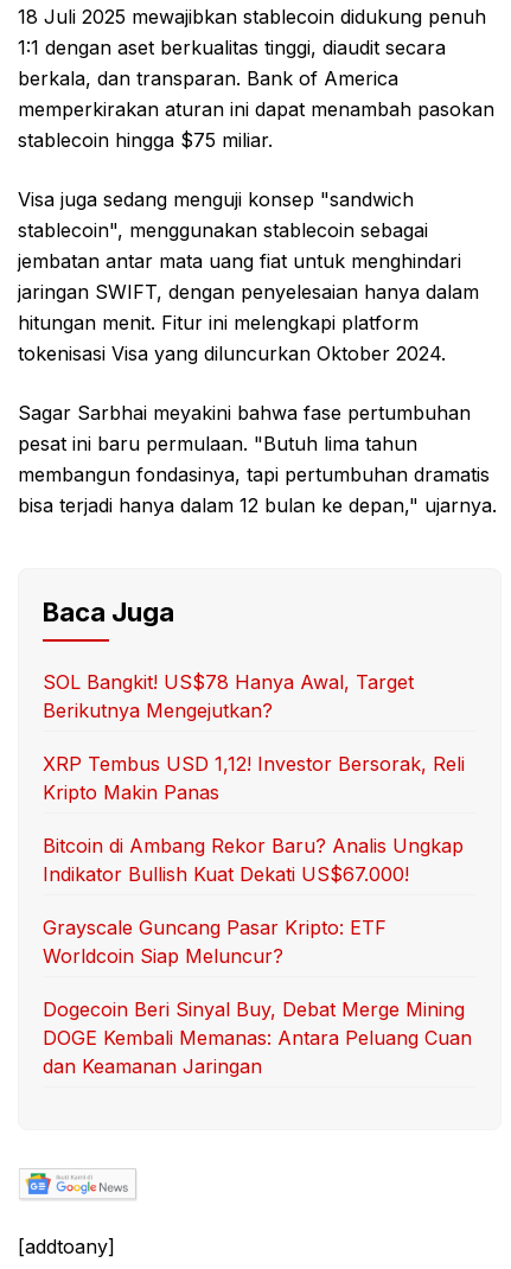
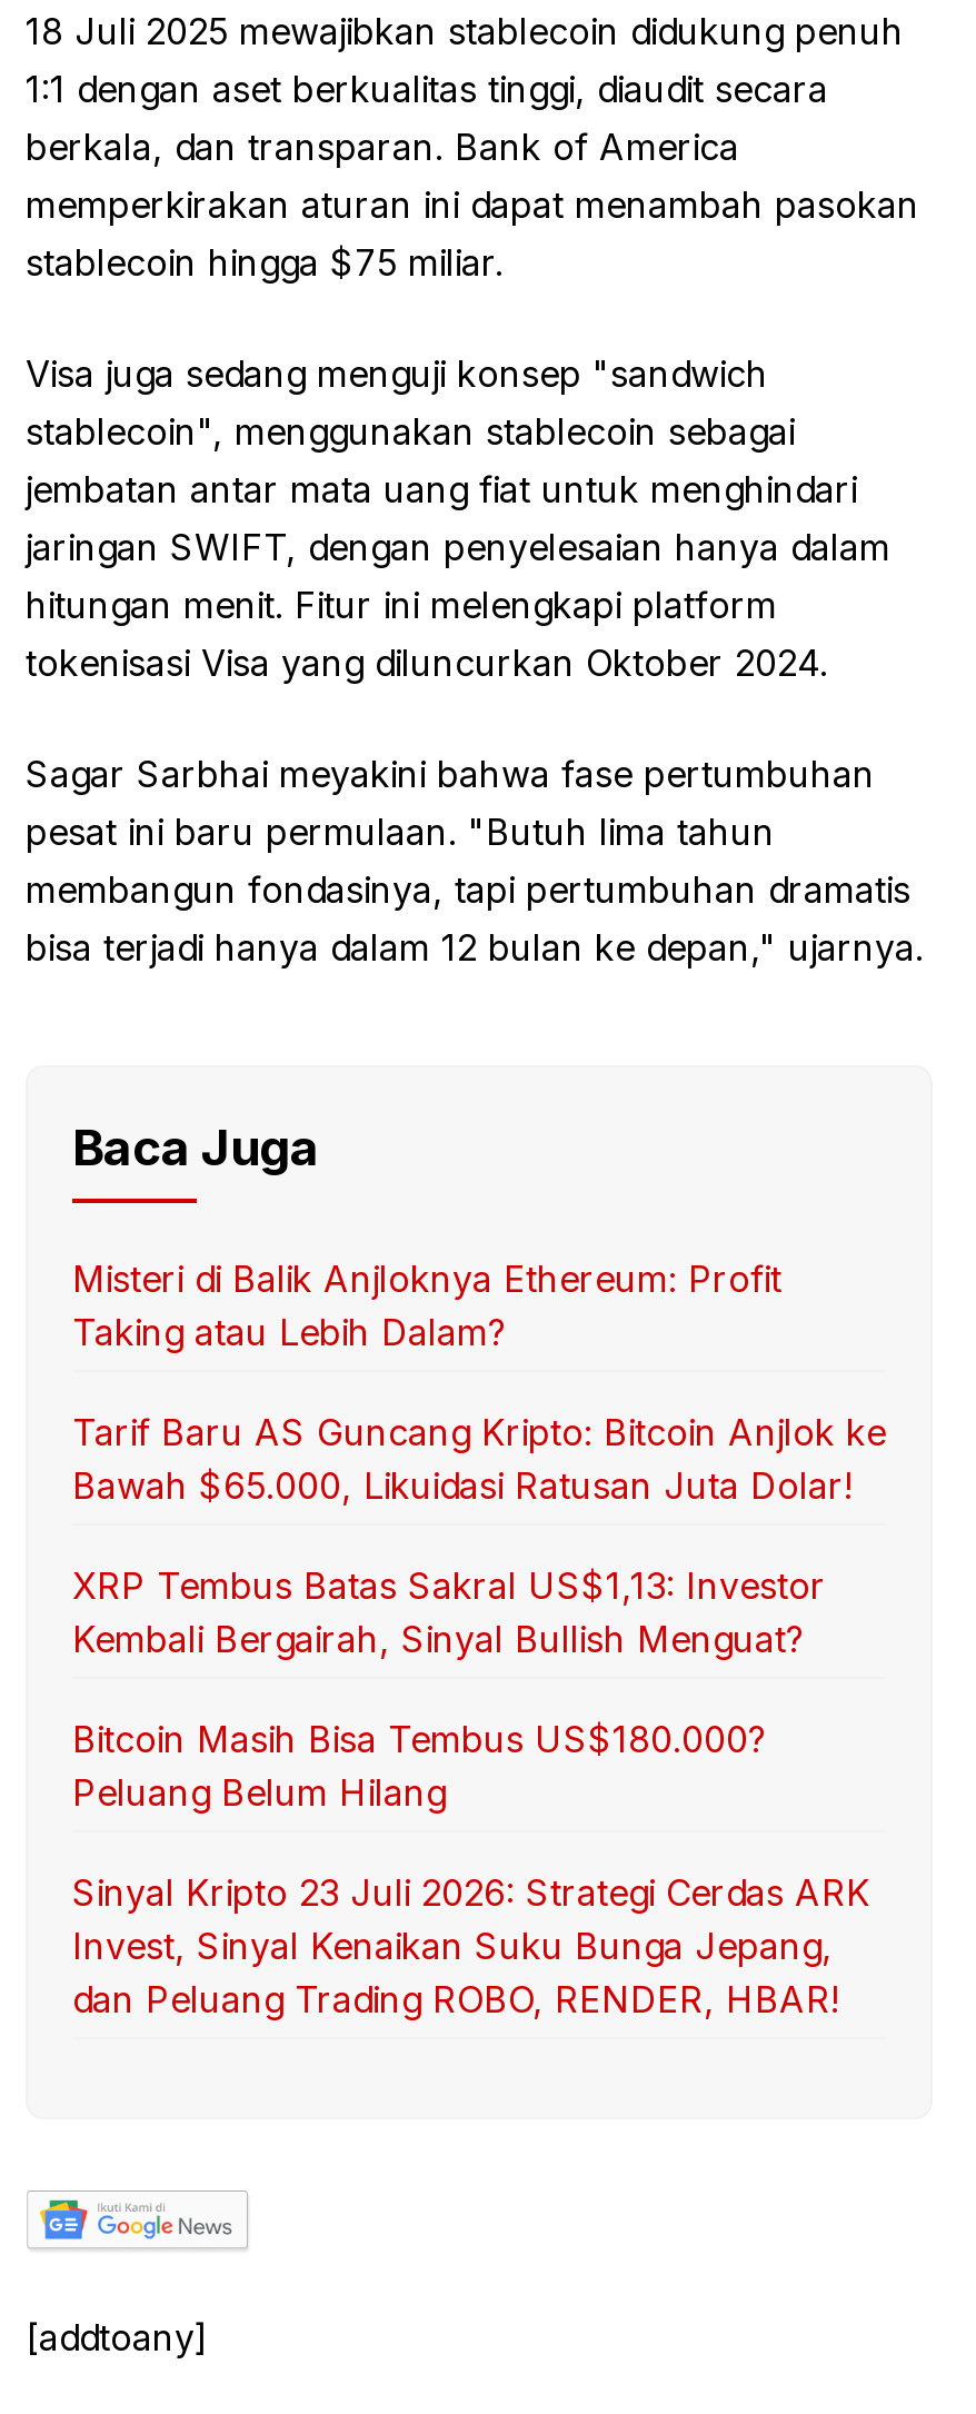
- SOL Bangkit! US$78 Hanya Awal, Target
- Berikutnya Mengejutkan?
+ Misteri di Balik Anjloknya Ethereum: Profit
+ Taking atau Lebih Dalam?

- XRP Tembus USD 1,12! Investor Bersorak, Reli
- Kripto Makin Panas
+ Tarif Baru AS Guncang Kripto: Bitcoin Anjlok ke
+ Bawah $65.000, Likuidasi Ratusan Juta Dolar!

- Bitcoin di Ambang Rekor Baru? Analis Ungkap
- Indikator Bullish Kuat Dekati US$67.000!
+ XRP Tembus Batas Sakral US$1,13: Investor
+ Kembali Bergairah, Sinyal Bullish Menguat?

- Grayscale Guncang Pasar Kripto: ETF
- Worldcoin Siap Meluncur?
+ Bitcoin Masih Bisa Tembus US$180.000?
+ Peluang Belum Hilang

- Dogecoin Beri Sinyal Buy, Debat Merge Mining
- DOGE Kembali Memanas: Antara Peluang Cuan
- dan Keamanan Jaringan
+ Sinyal Kripto 23 Juli 2026: Strategi Cerdas ARK
+ Invest, Sinyal Kenaikan Suku Bunga Jepang,
+ dan Peluang Trading ROBO, RENDER, HBAR!
